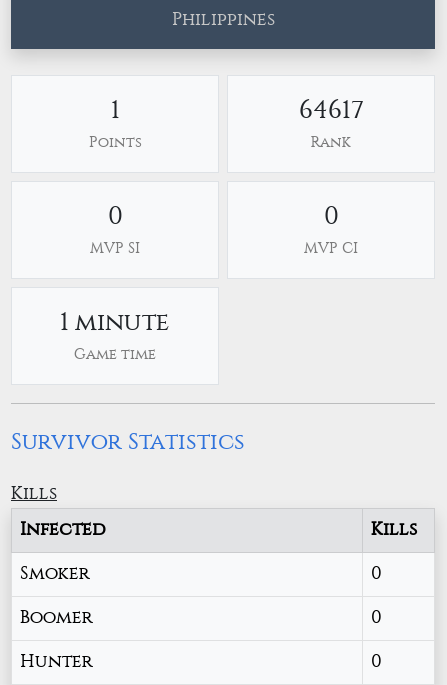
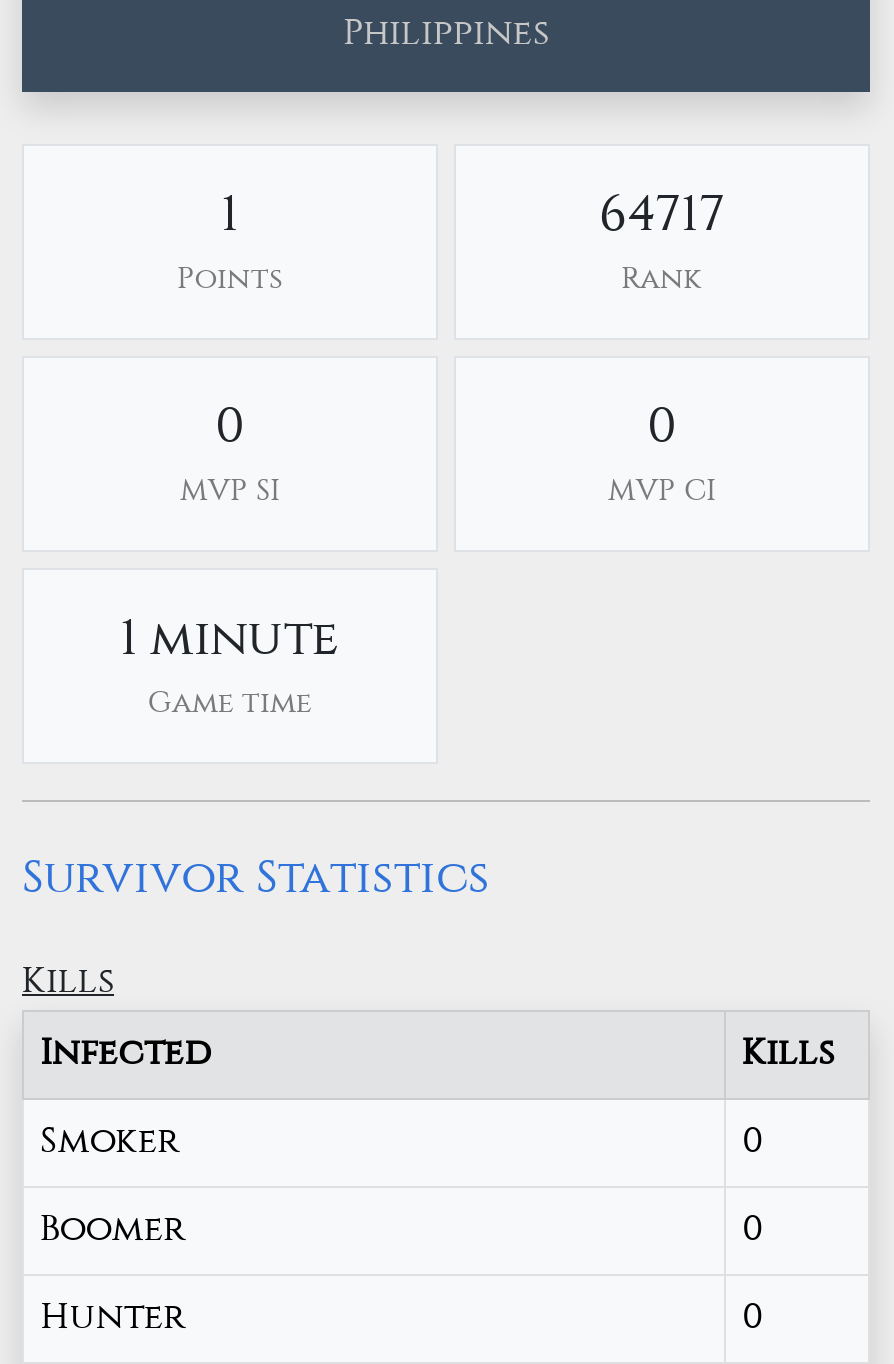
- 64617
+ 64717
